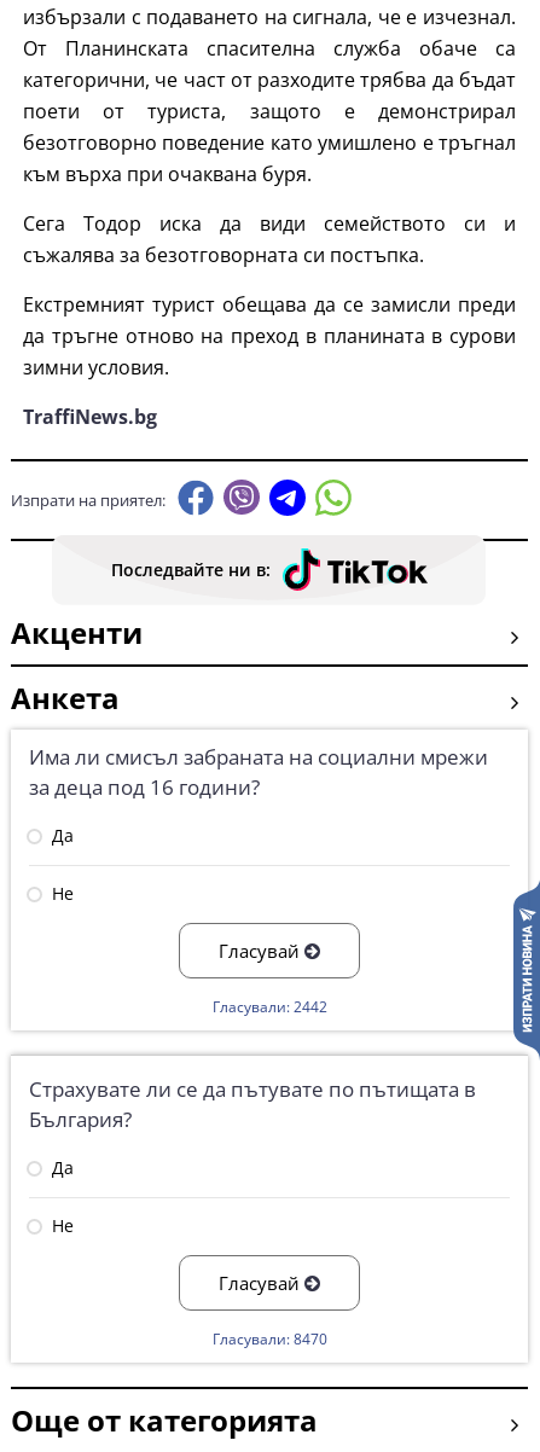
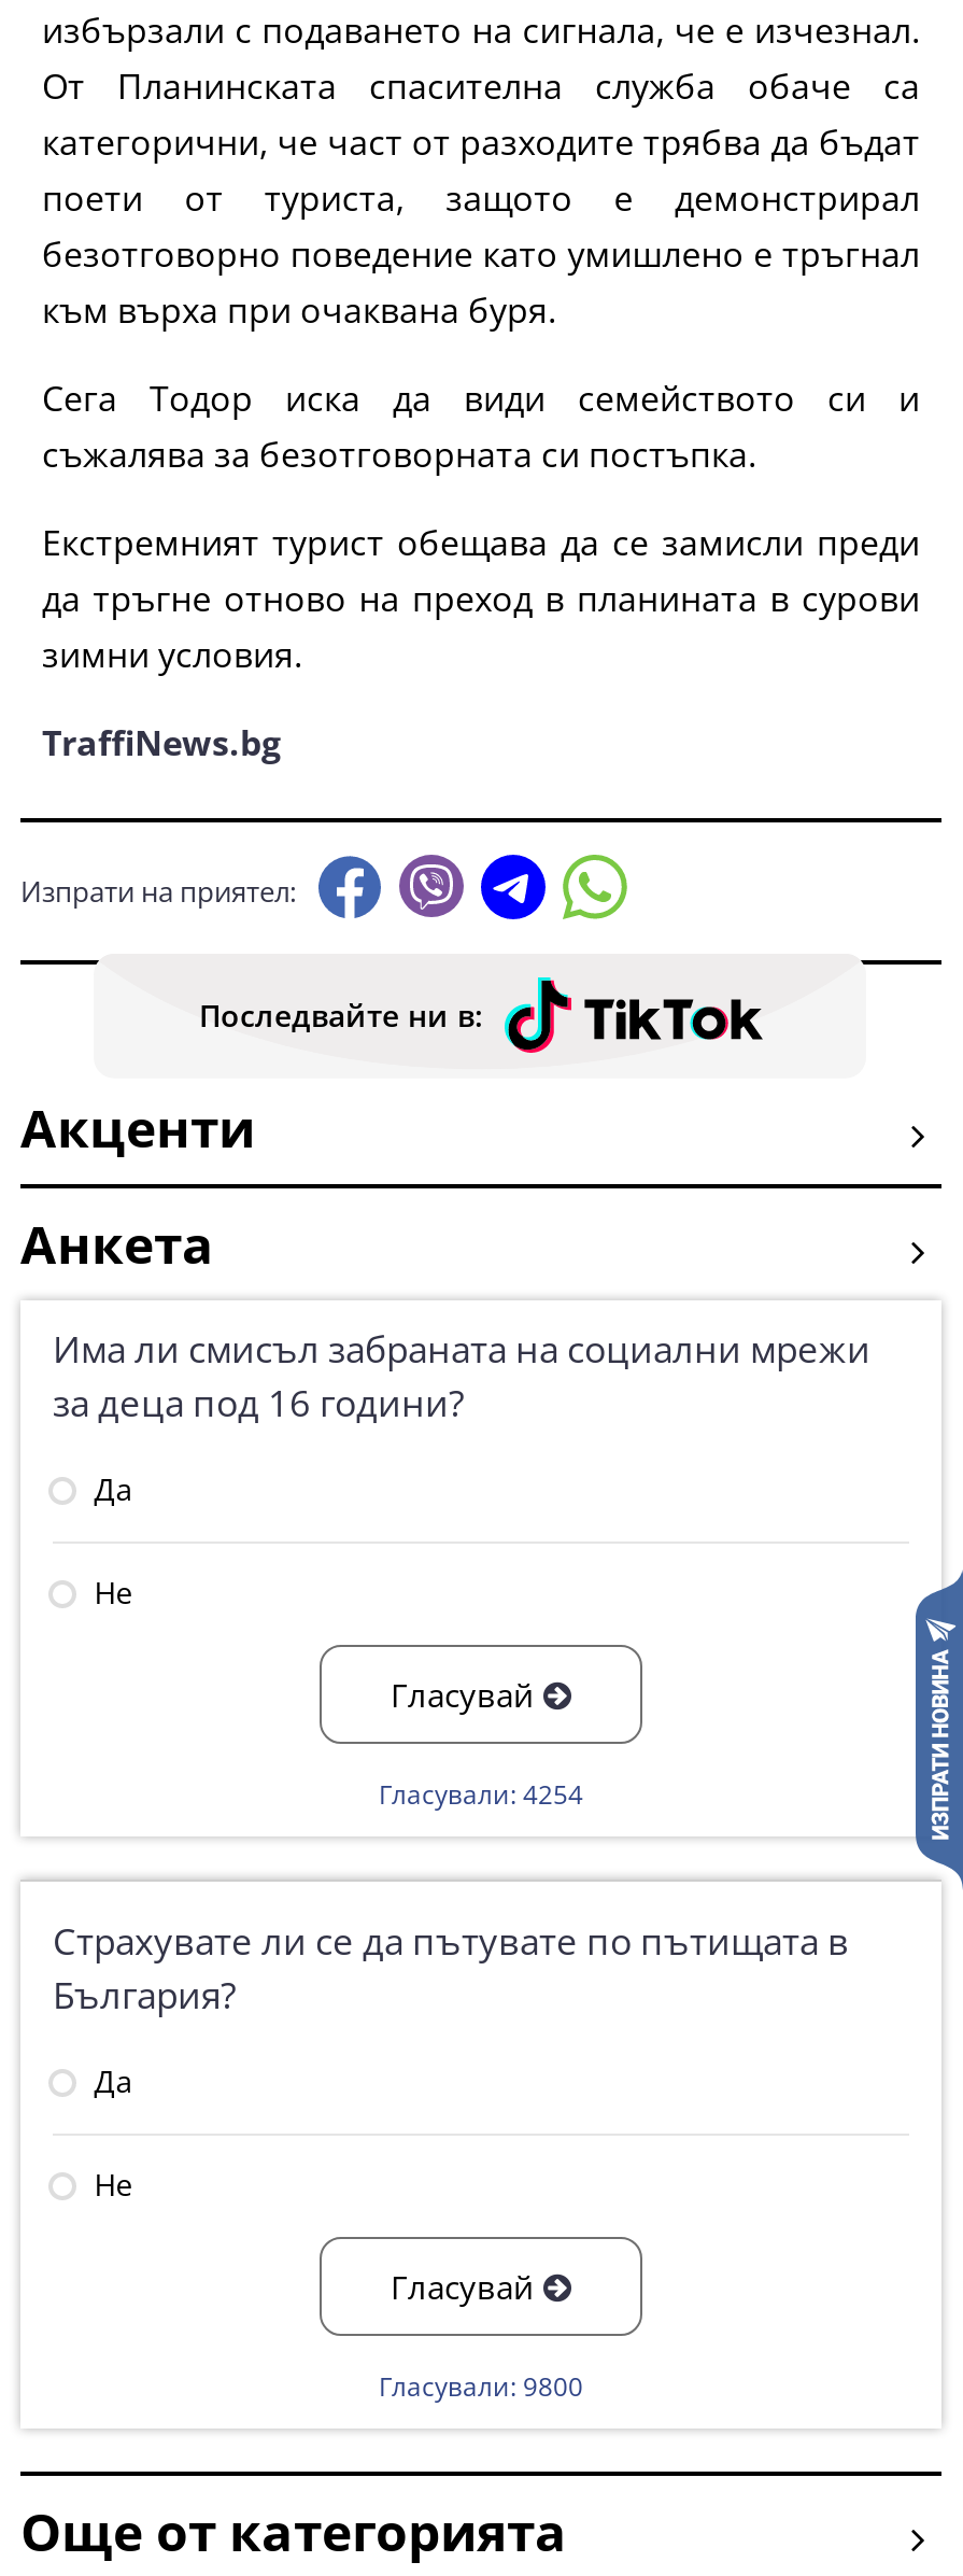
- Гласували: 2442
+ Гласували: 4254

- Гласували: 8470
+ Гласували: 9800
